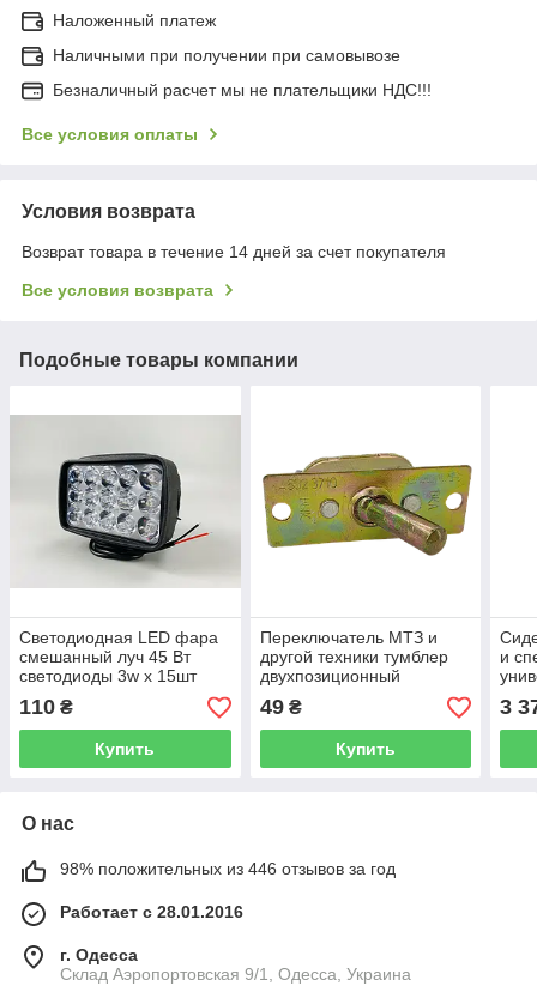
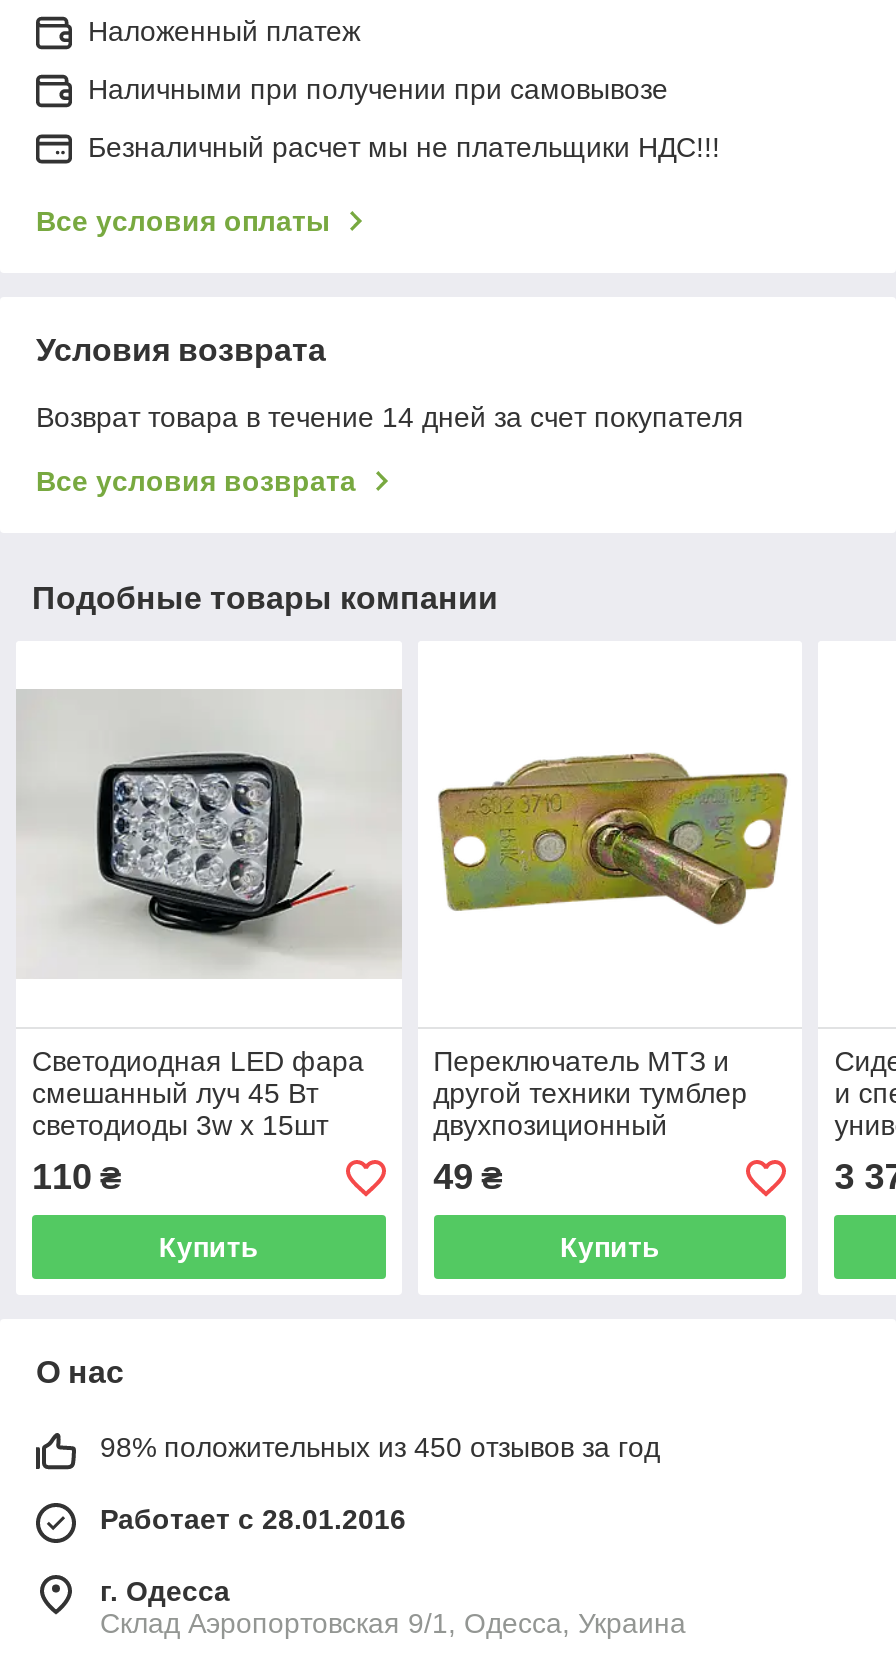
- 98% положительных из 446 отзывов за год
+ 98% положительных из 450 отзывов за год
